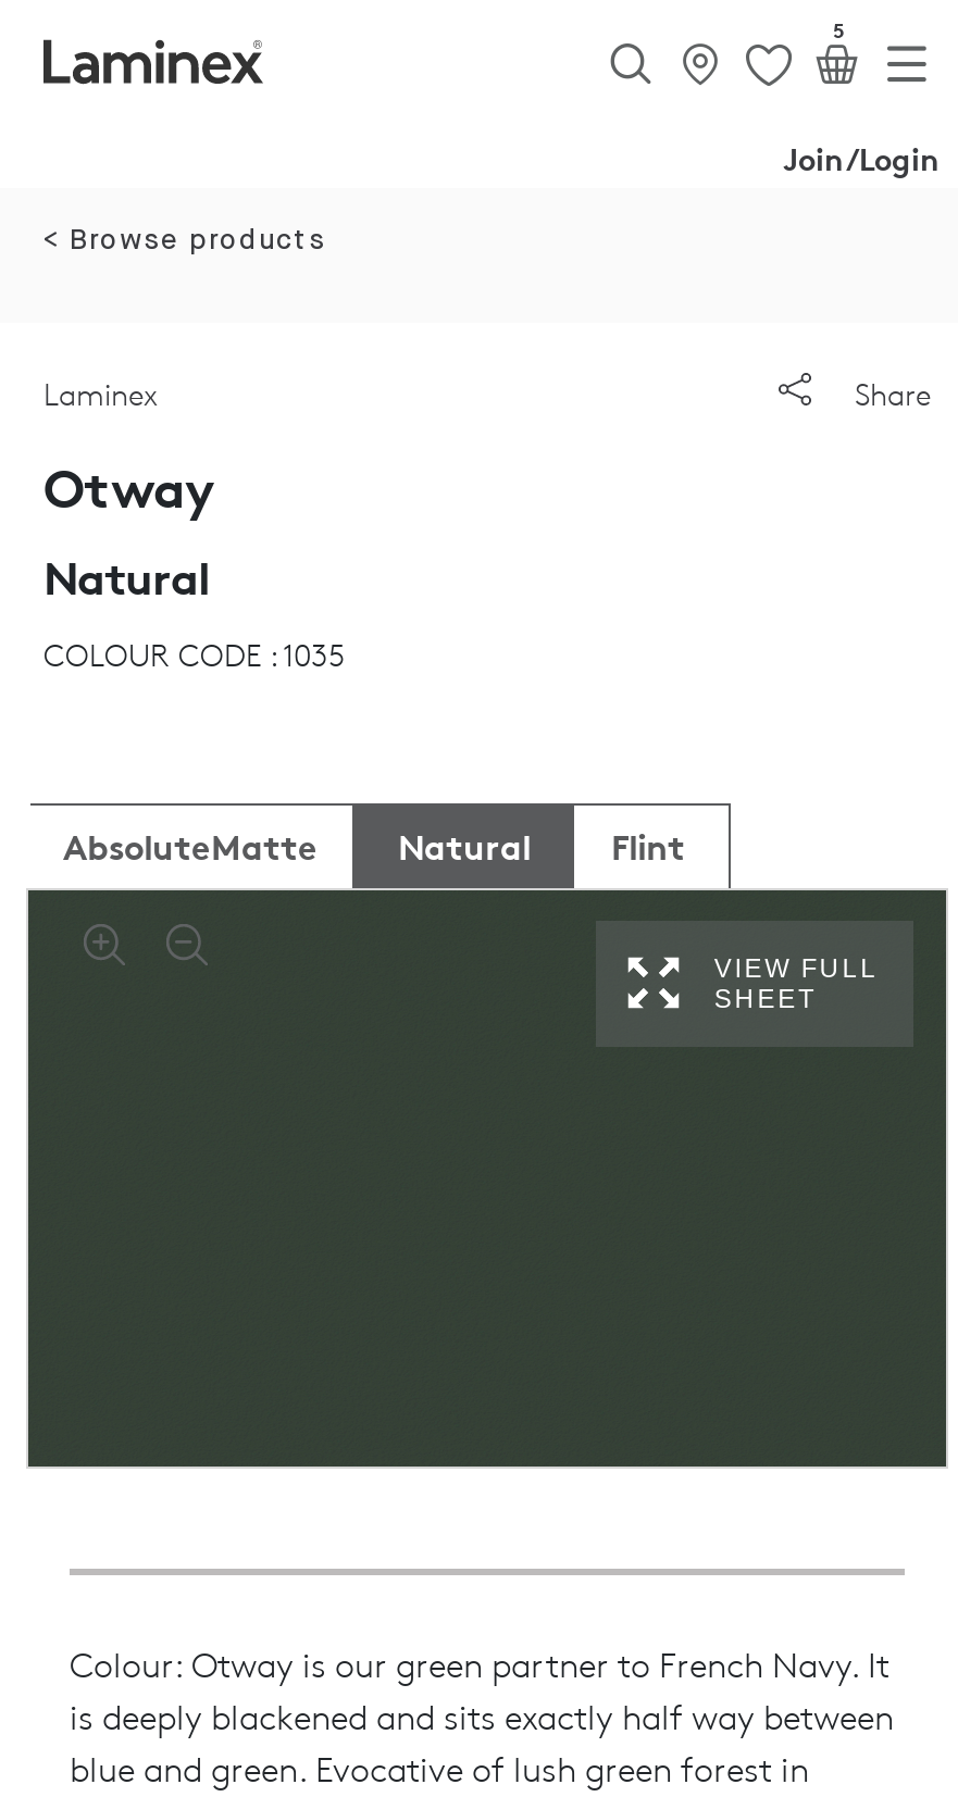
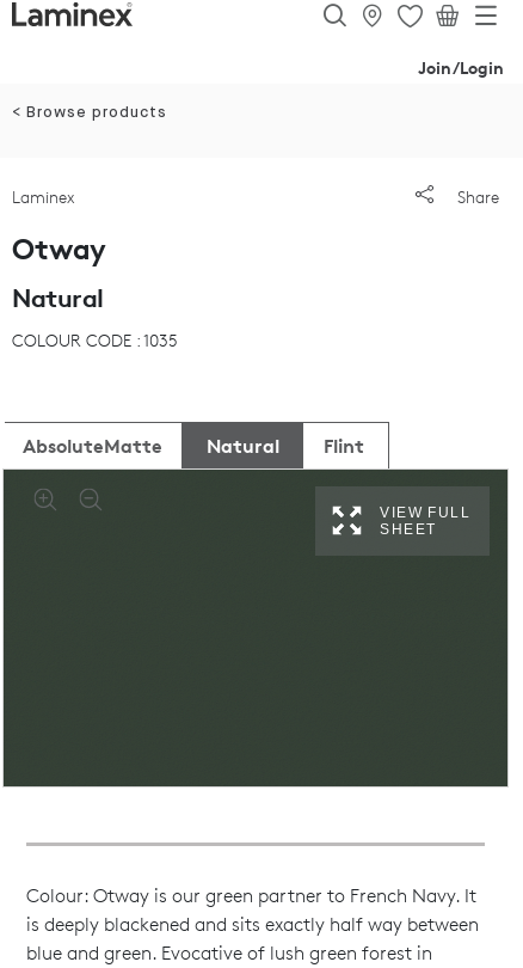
- 5
